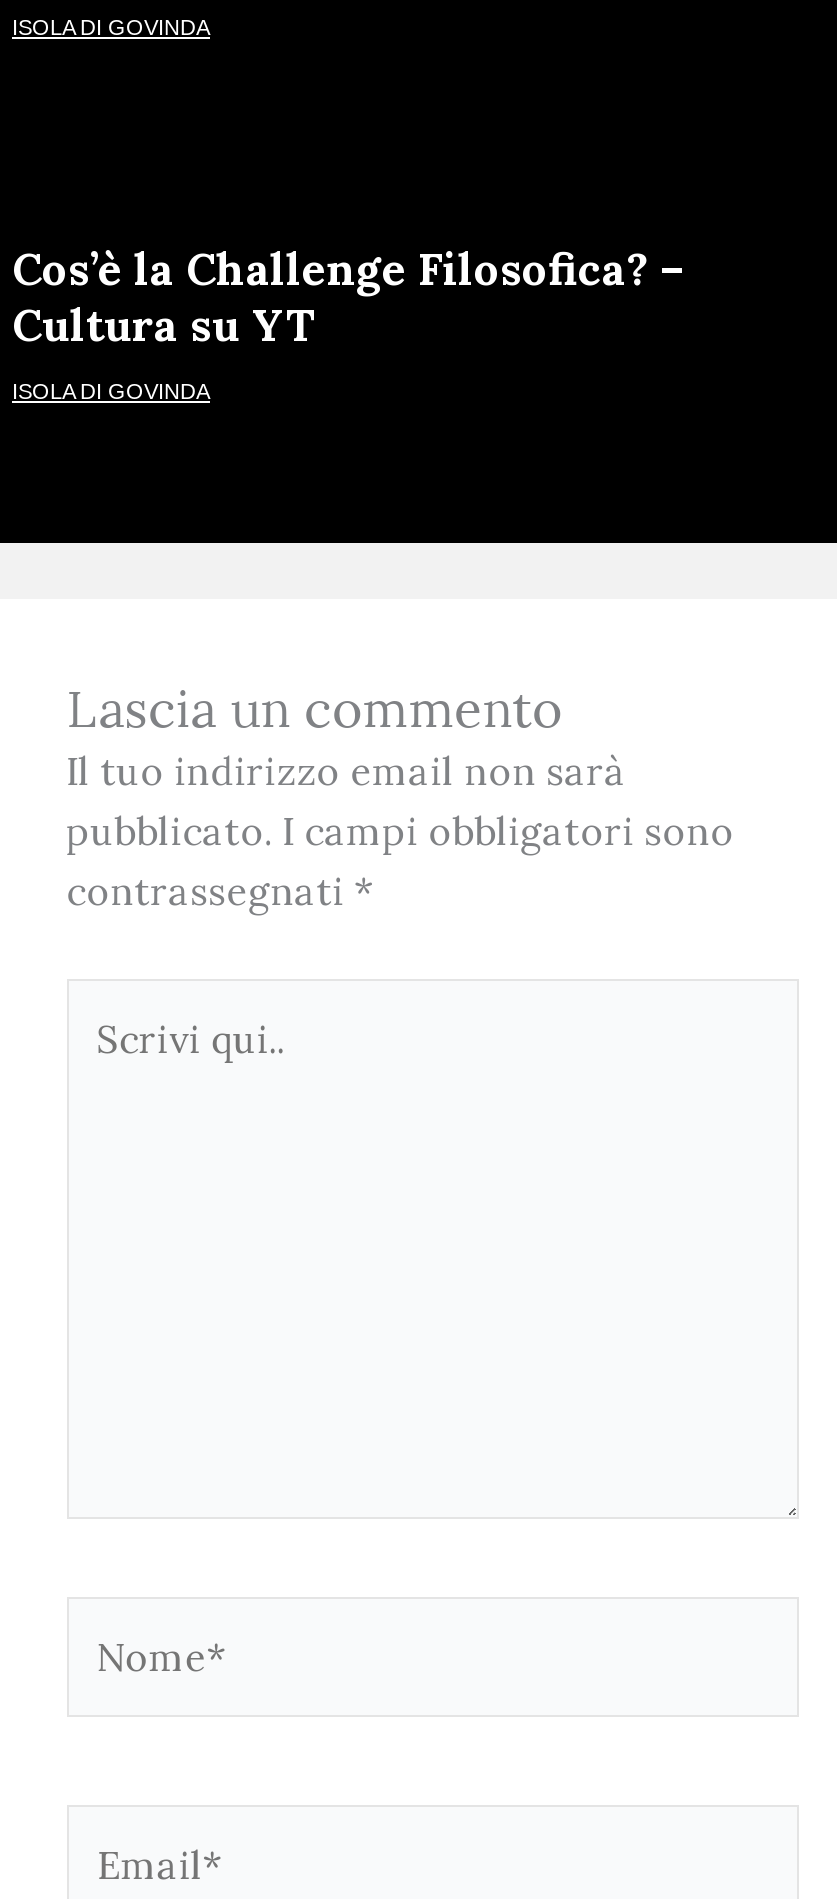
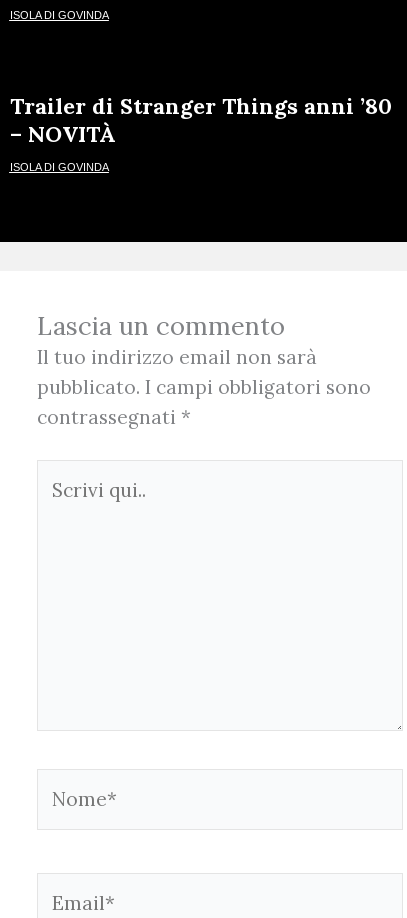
- Cos’è la Challenge Filosofica? –
- Cultura su YT
+ Trailer di Stranger Things anni ’80
+ – NOVITÀ
